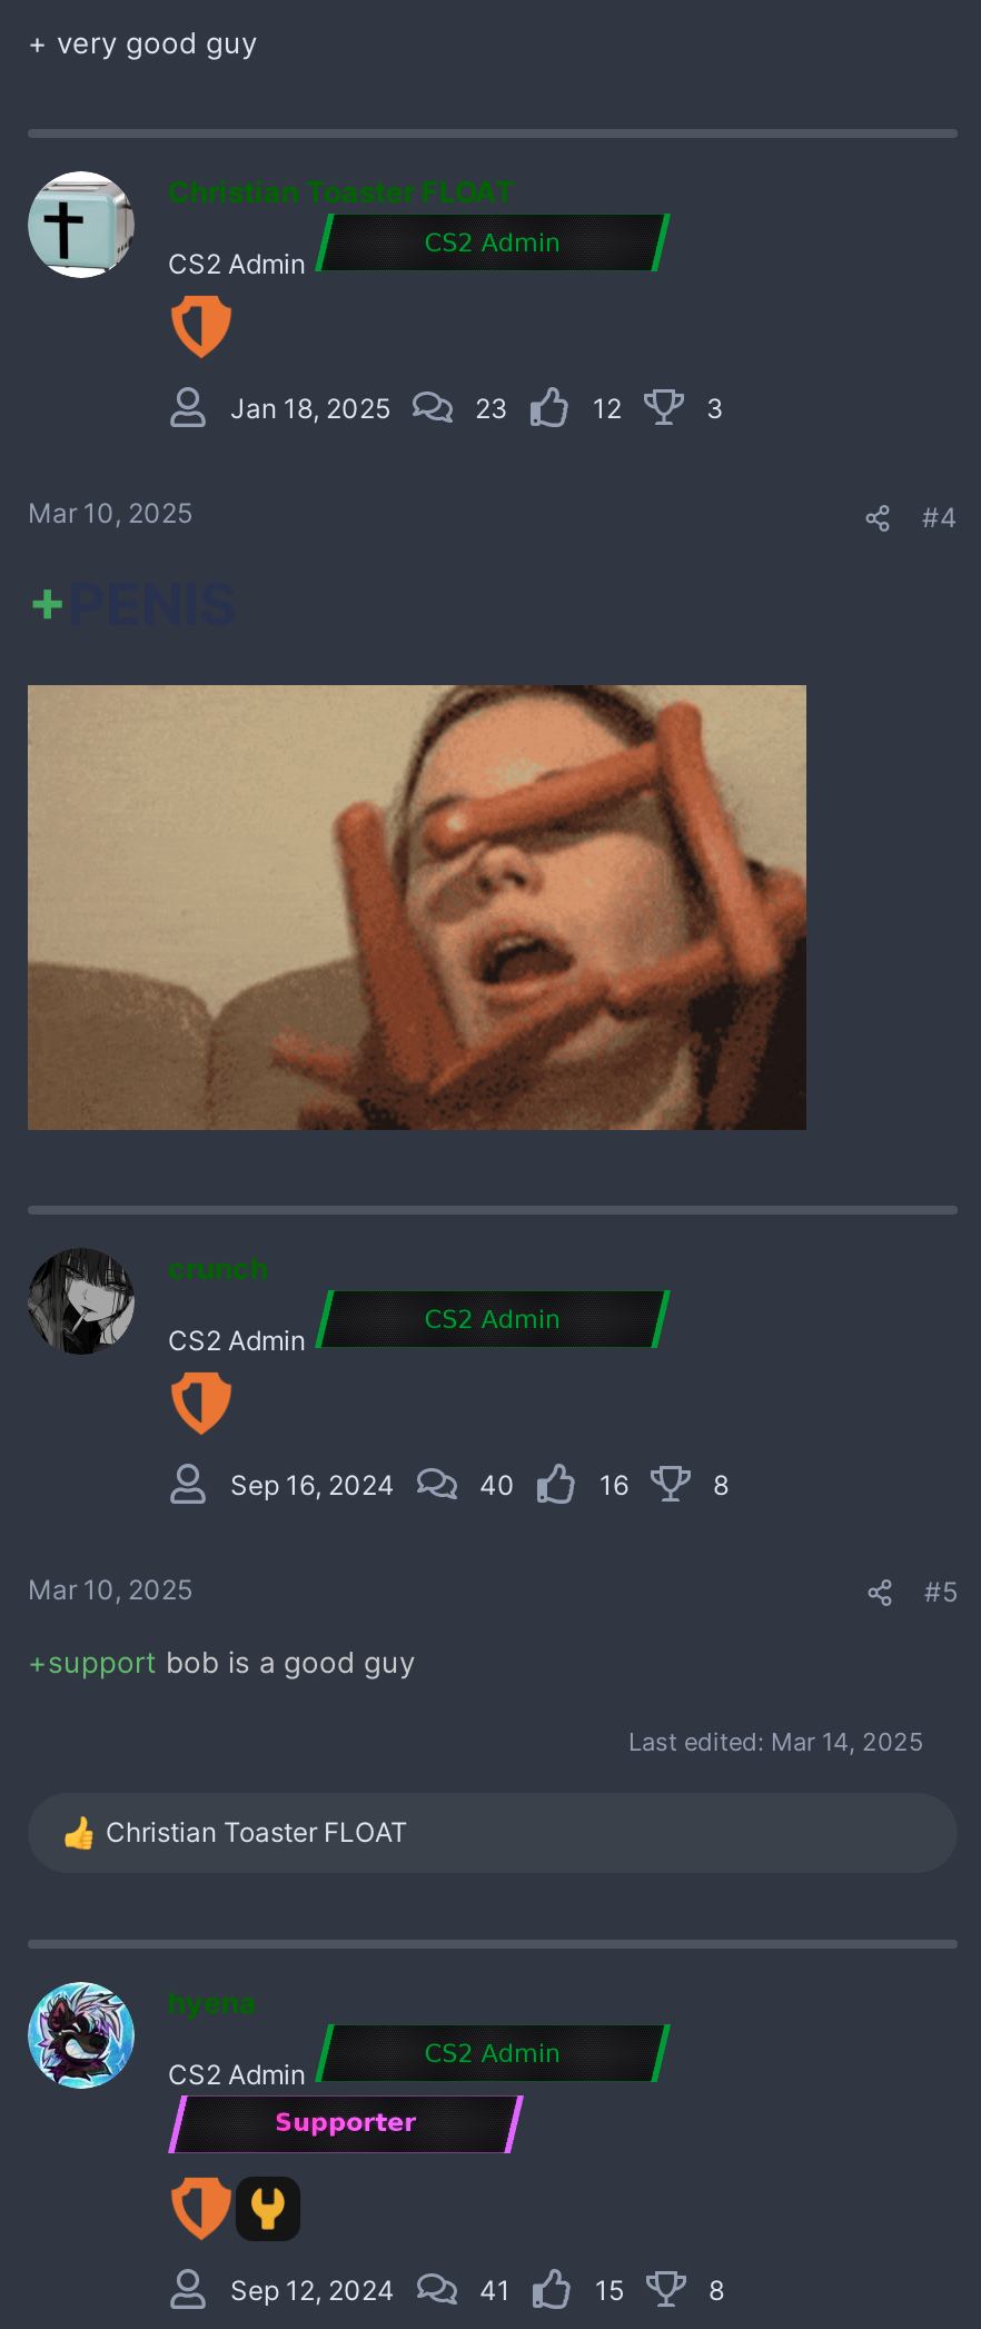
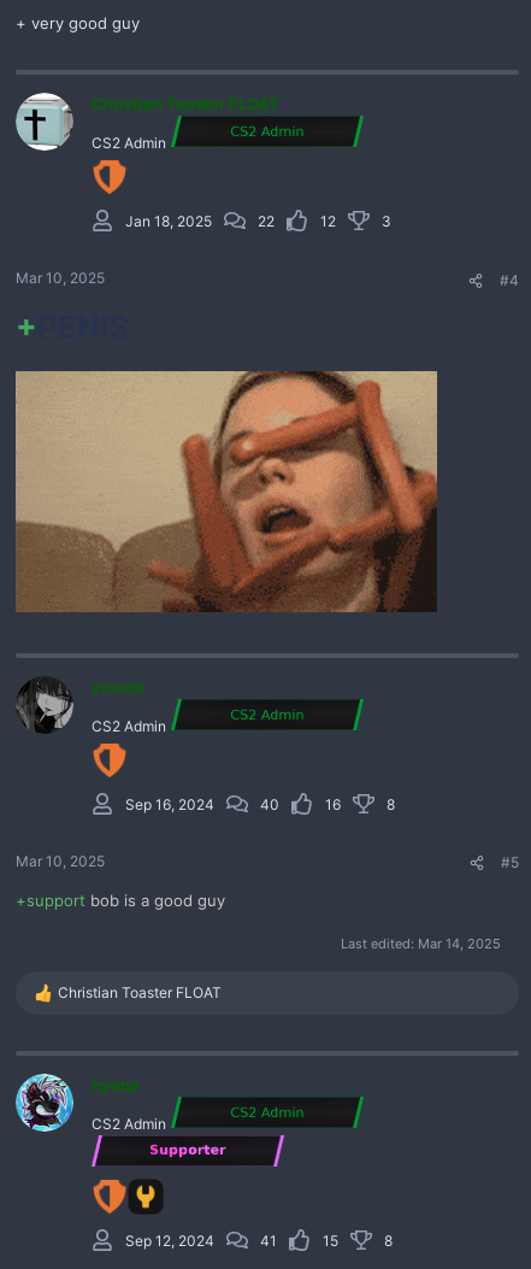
- 23
+ 22
